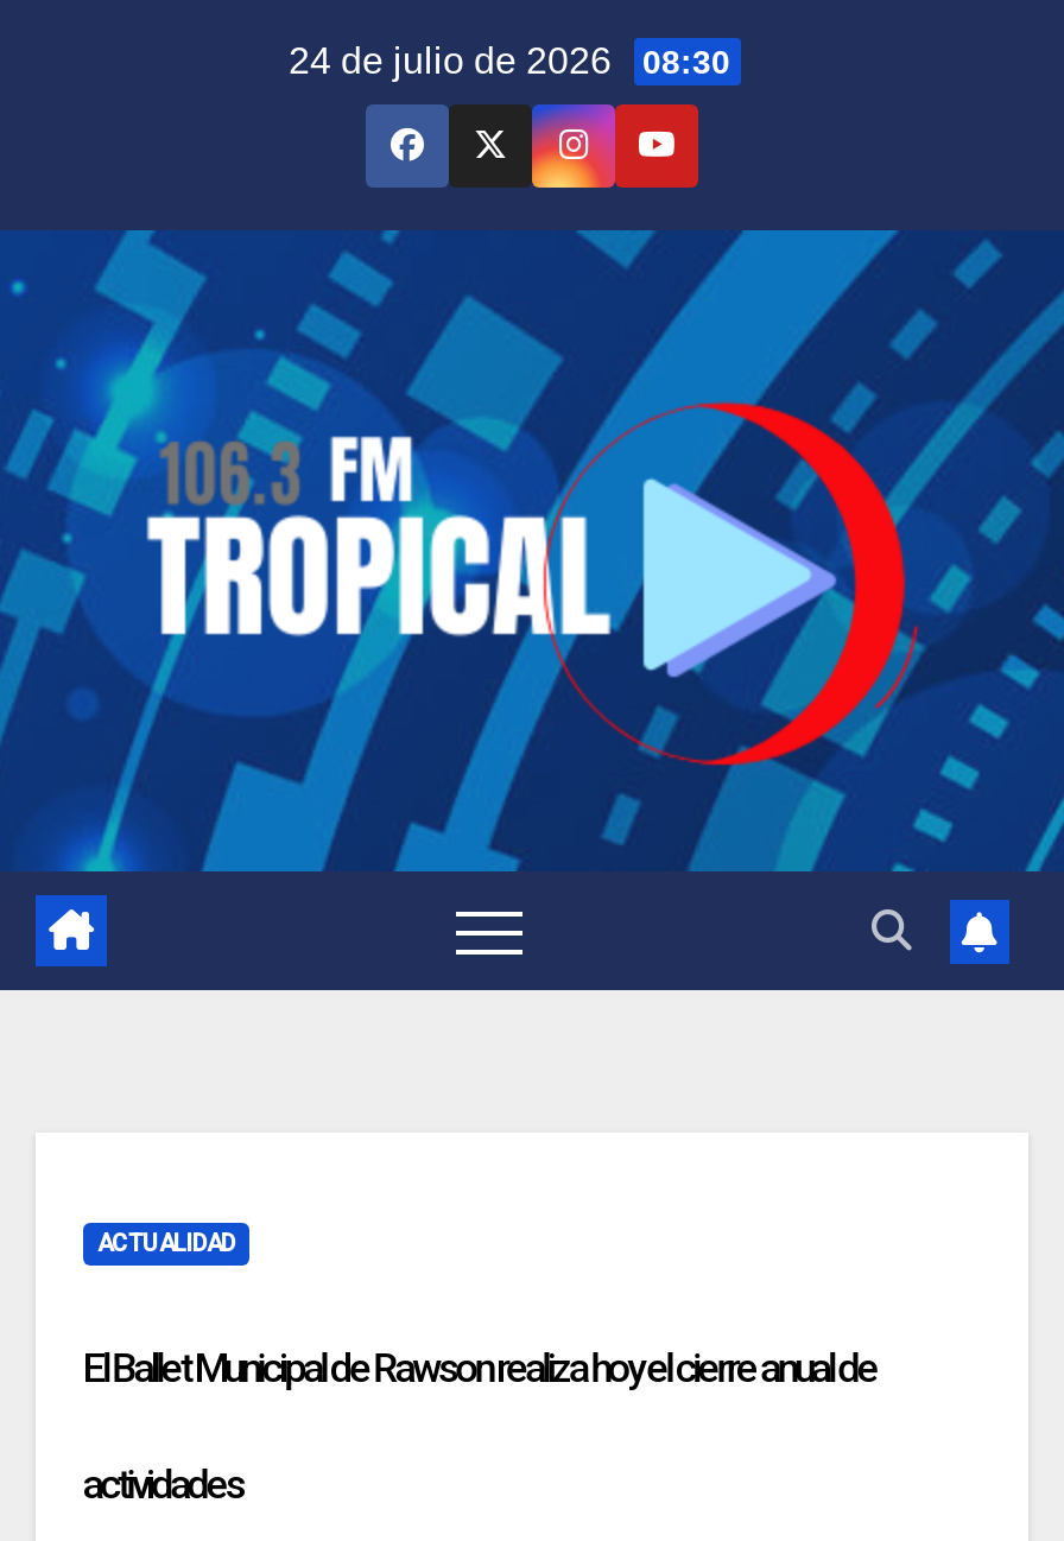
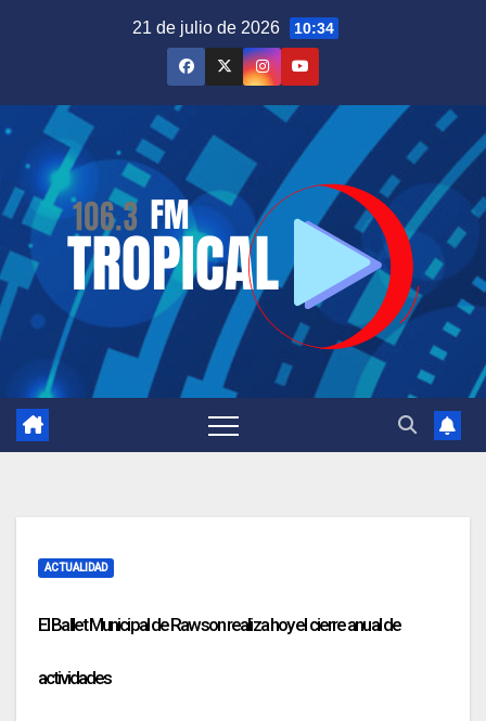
- 24 de julio de 2026 08:30
+ 21 de julio de 2026 10:34
